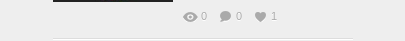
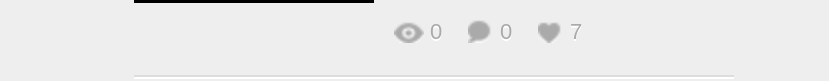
- 1
+ 7
